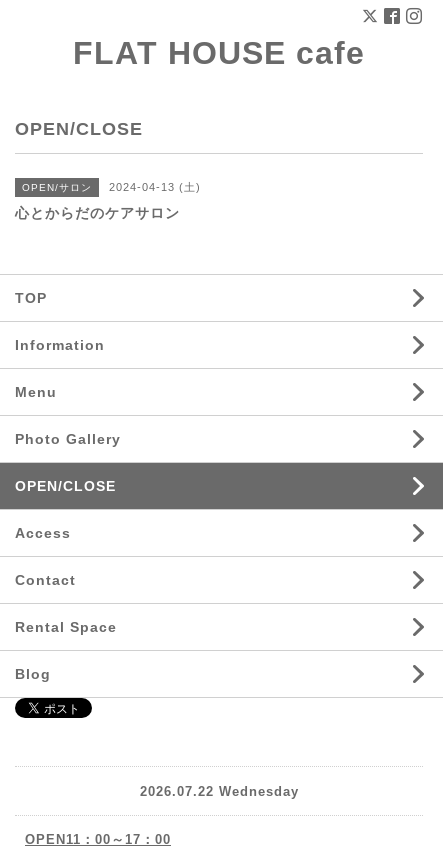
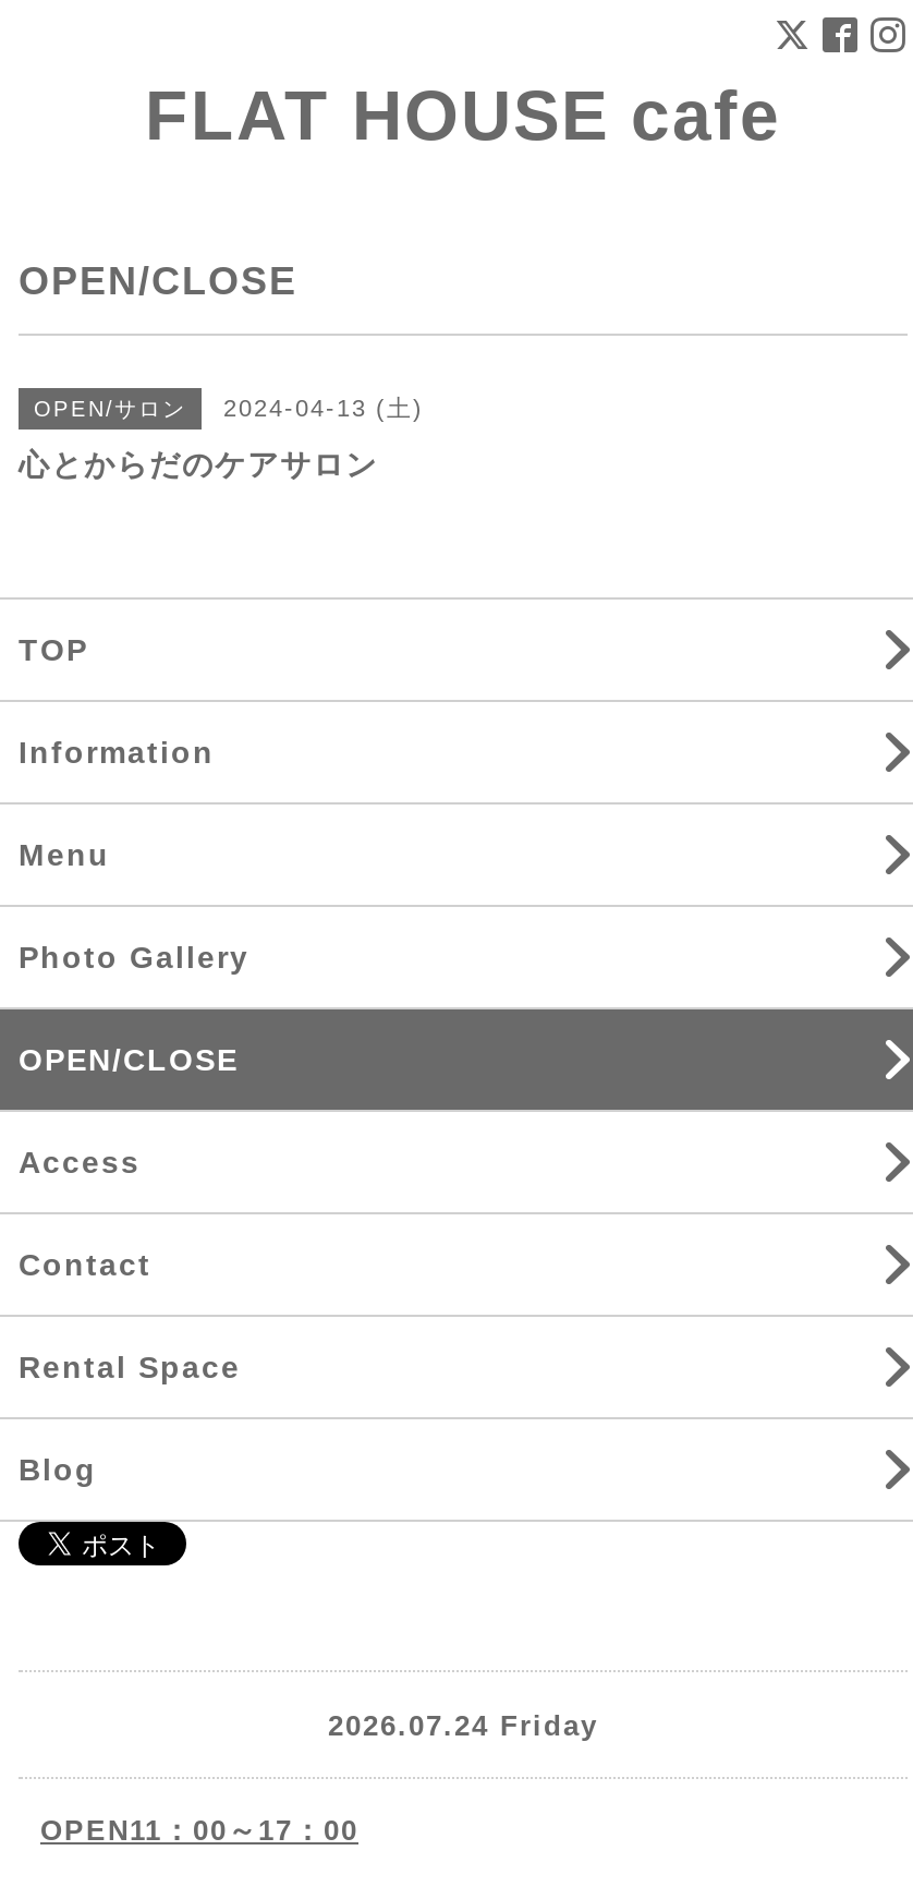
- 2026.07.22 Wednesday
+ 2026.07.24 Friday
